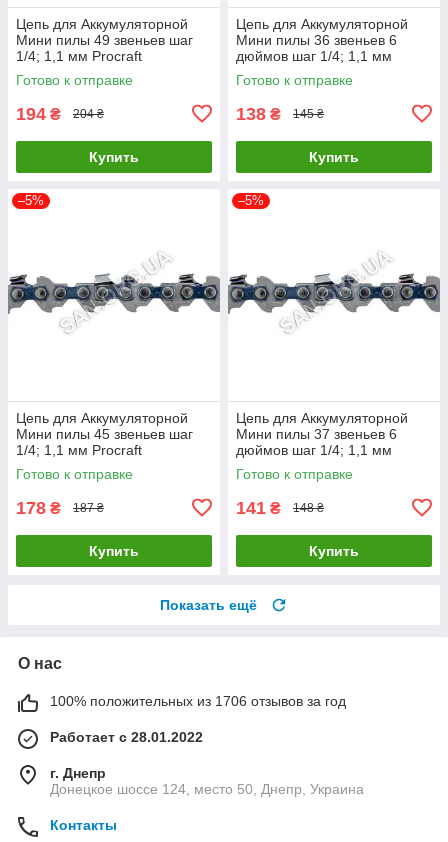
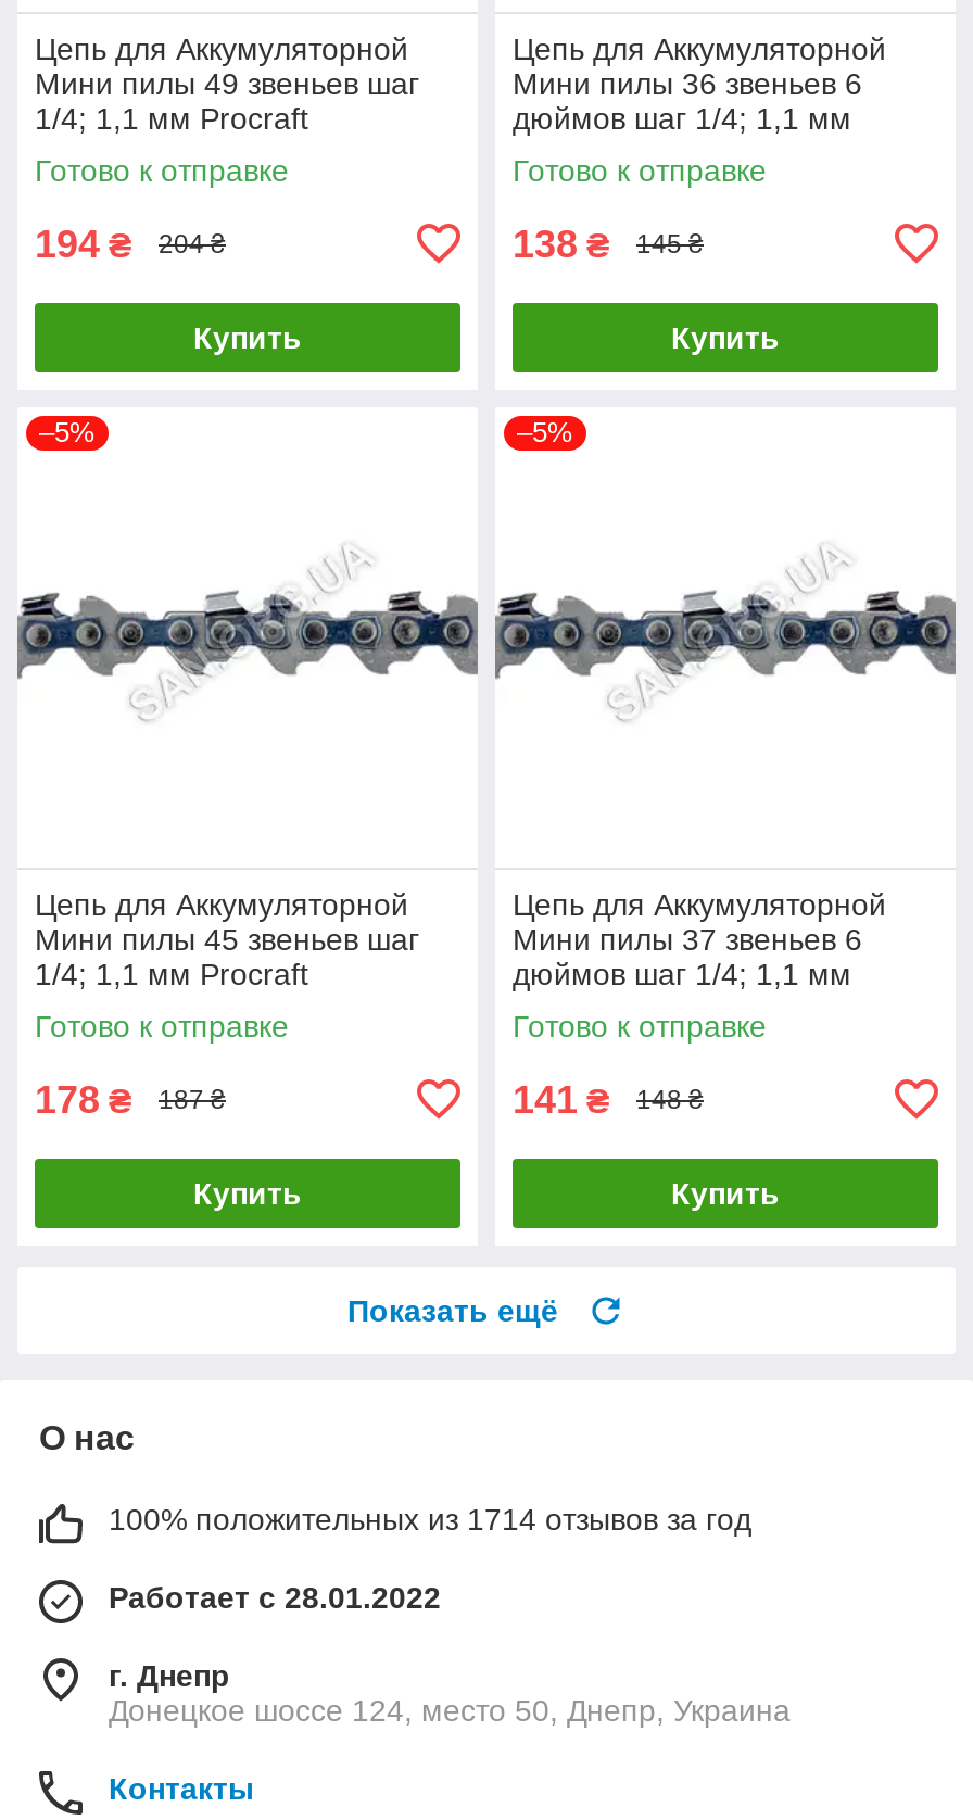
- 100% положительных из 1706 отзывов за год
+ 100% положительных из 1714 отзывов за год
